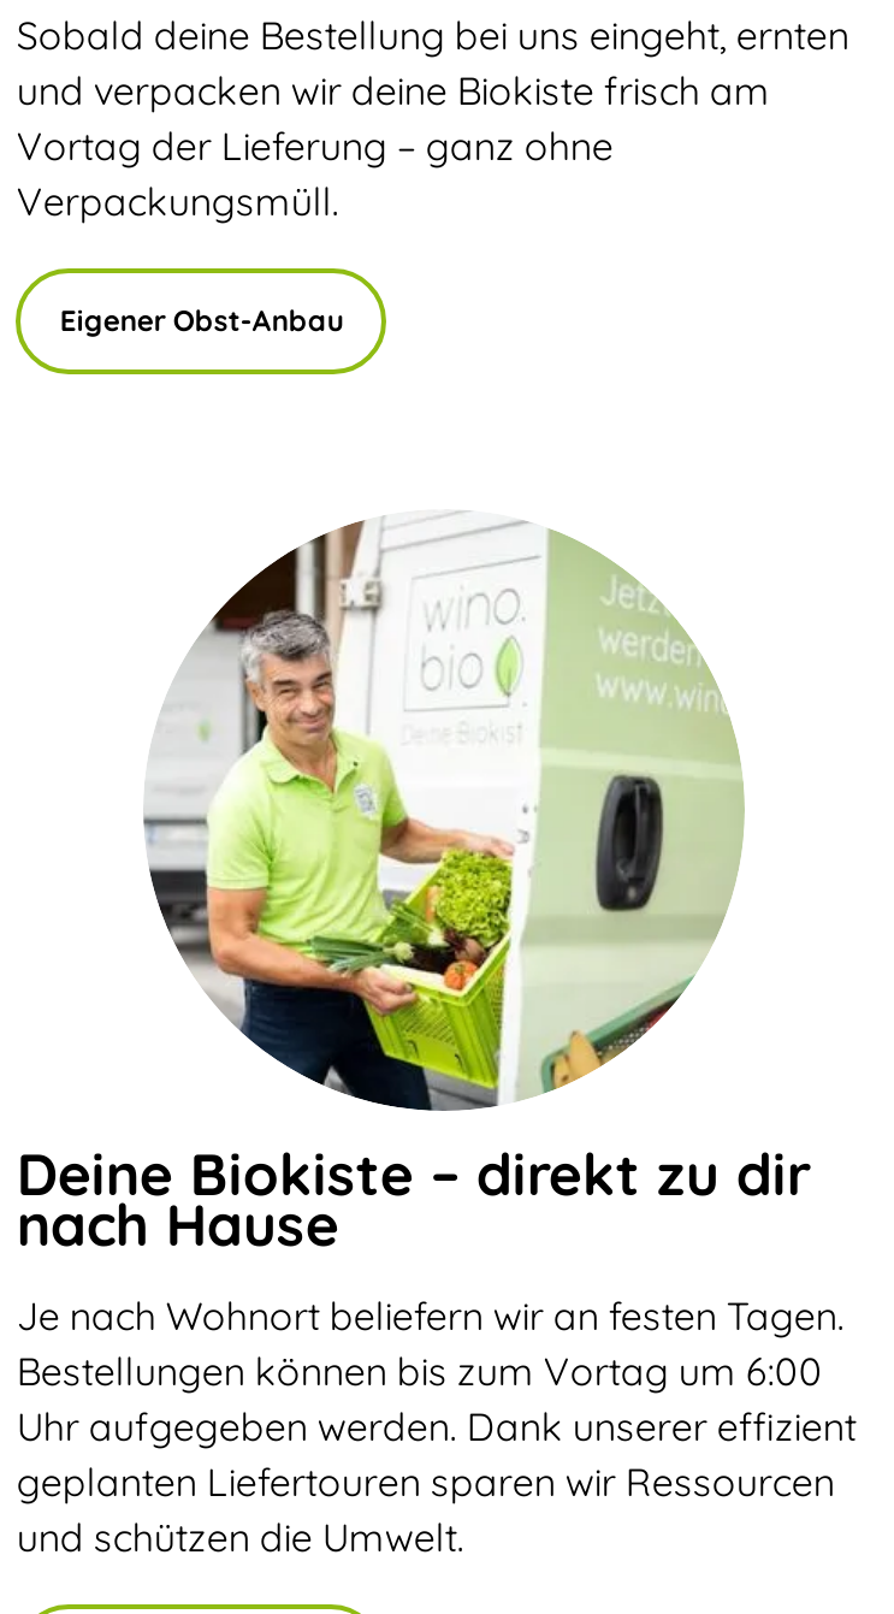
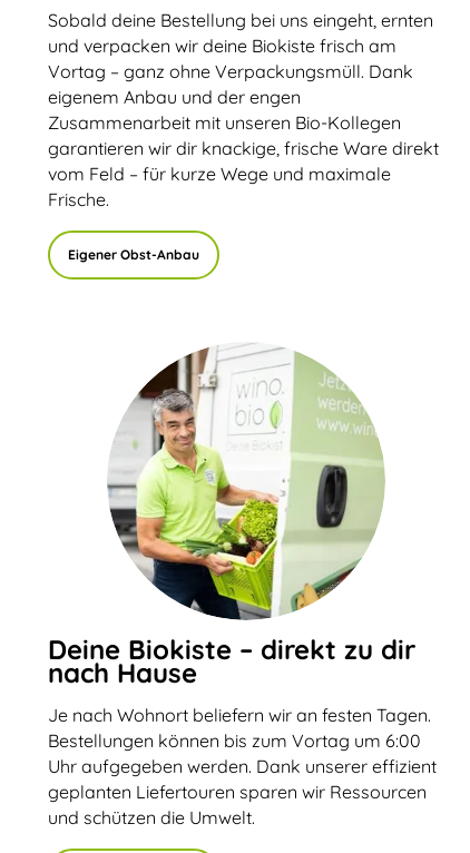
- Vortag der Lieferung – ganz ohne
- Verpackungsmüll.
+ Vortag – ganz ohne Verpackungsmüll. Dank
+ eigenem Anbau und der engen
+ Zusammenarbeit mit unseren Bio-Kollegen
+ garantieren wir dir knackige, frische Ware direkt
+ vom Feld – für kurze Wege und maximale
+ Frische.
